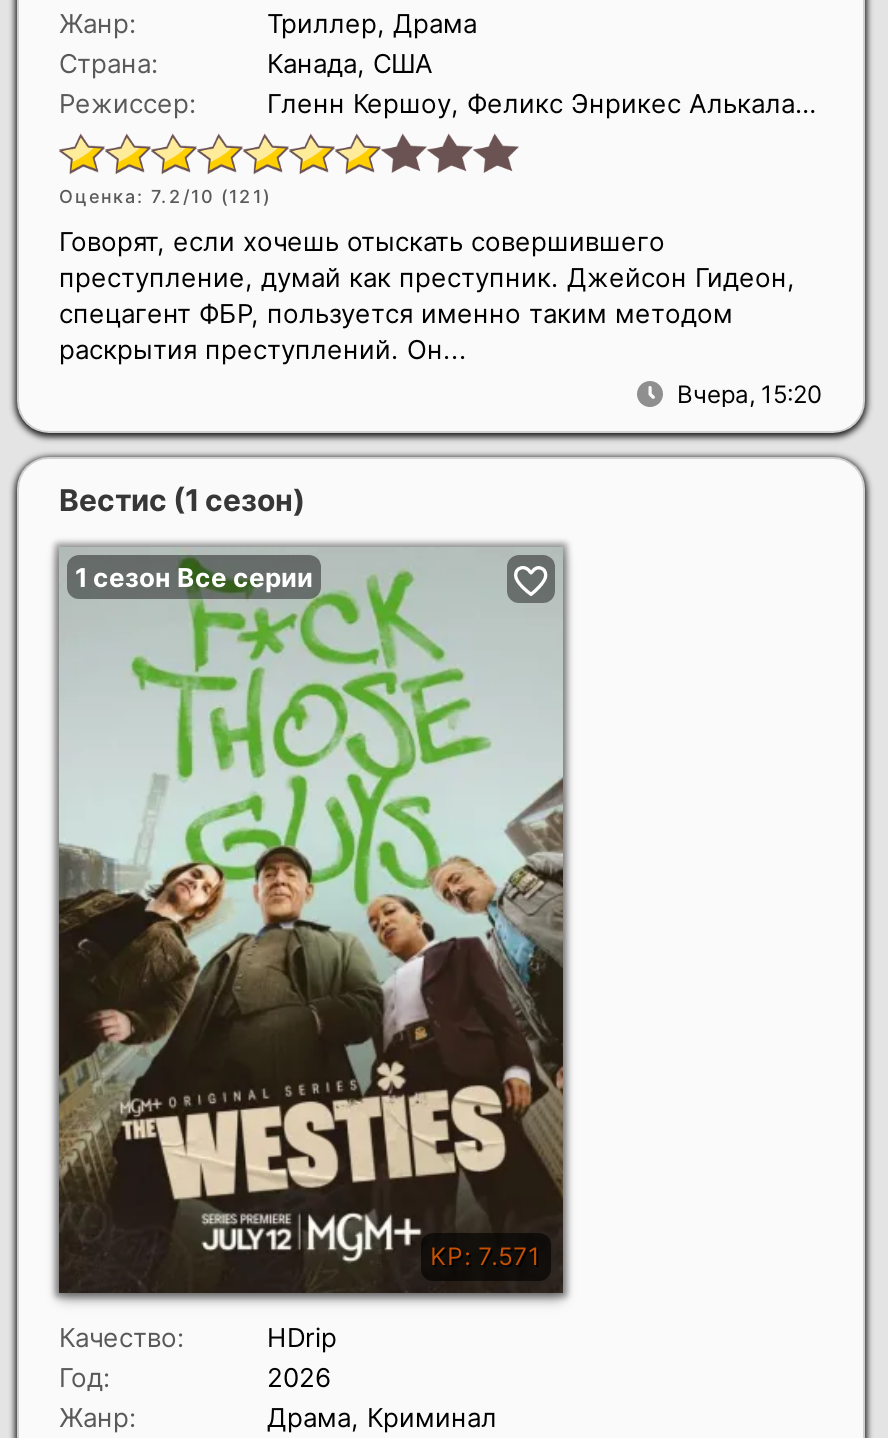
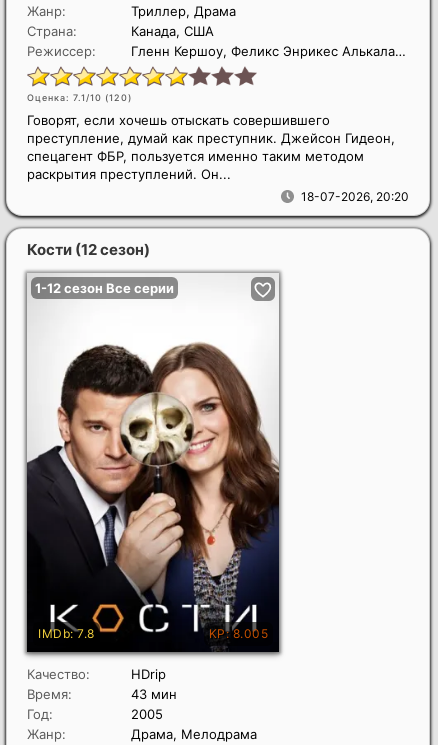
- Оценка: 7.2/10 (121)
+ Оценка: 7.1/10 (120)

- Вчера, 15:20
+ 18-07-2026, 20:20

- Вестис (1 сезон)
+ Кости (12 сезон)

- [image]
+ [image]

+ Время:
+ 43 мин

- 2026
+ 2005

- Драма, Криминал
+ Драма, Мелодрама
